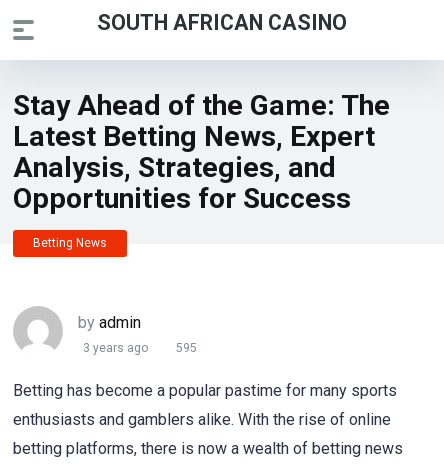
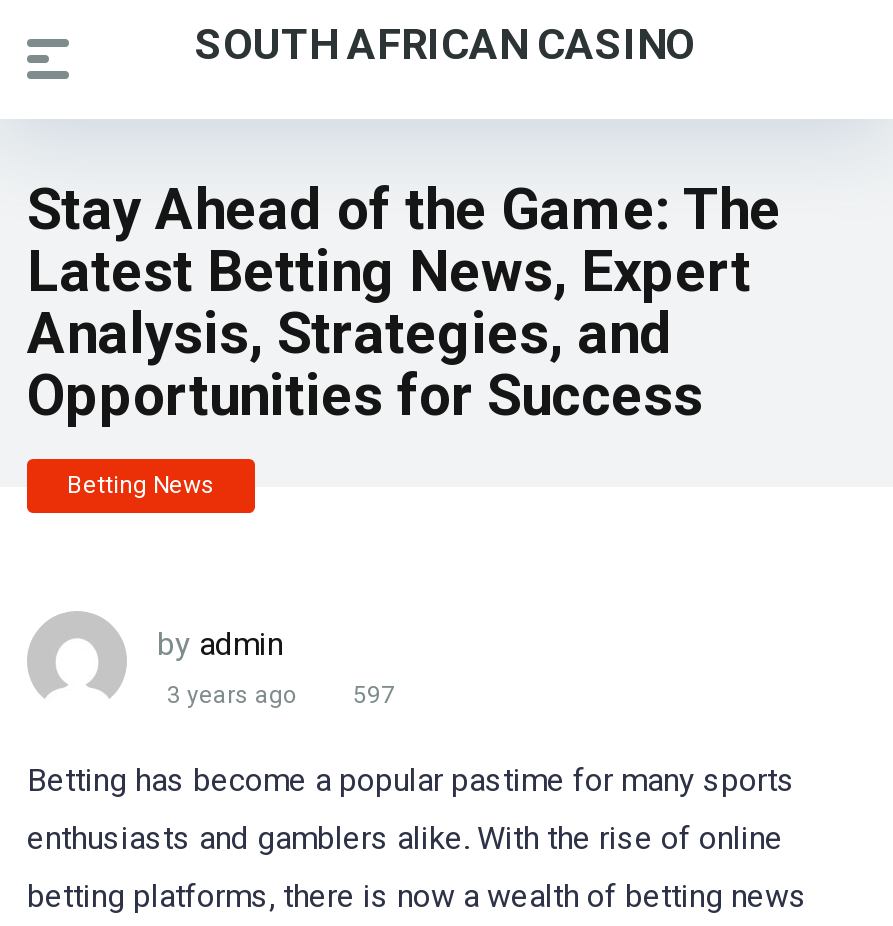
- 3 years ago 595
+ 3 years ago 597
